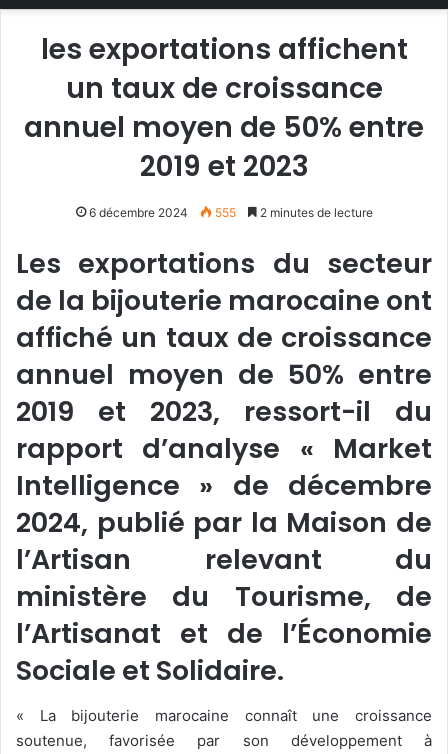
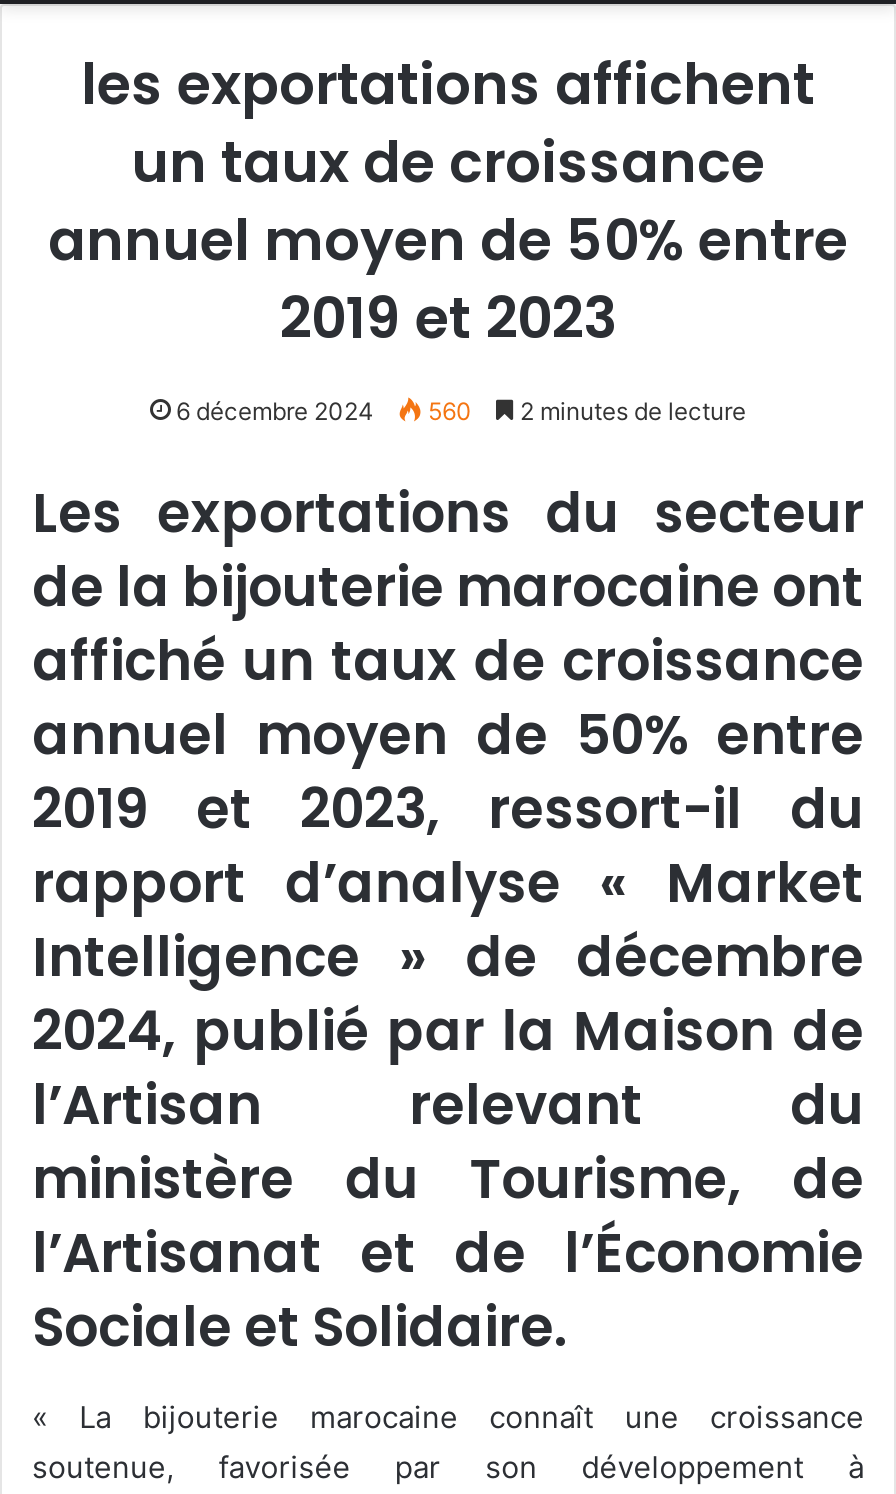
- 6 décembre 2024 555 2 minutes de lecture
+ 6 décembre 2024 560 2 minutes de lecture
